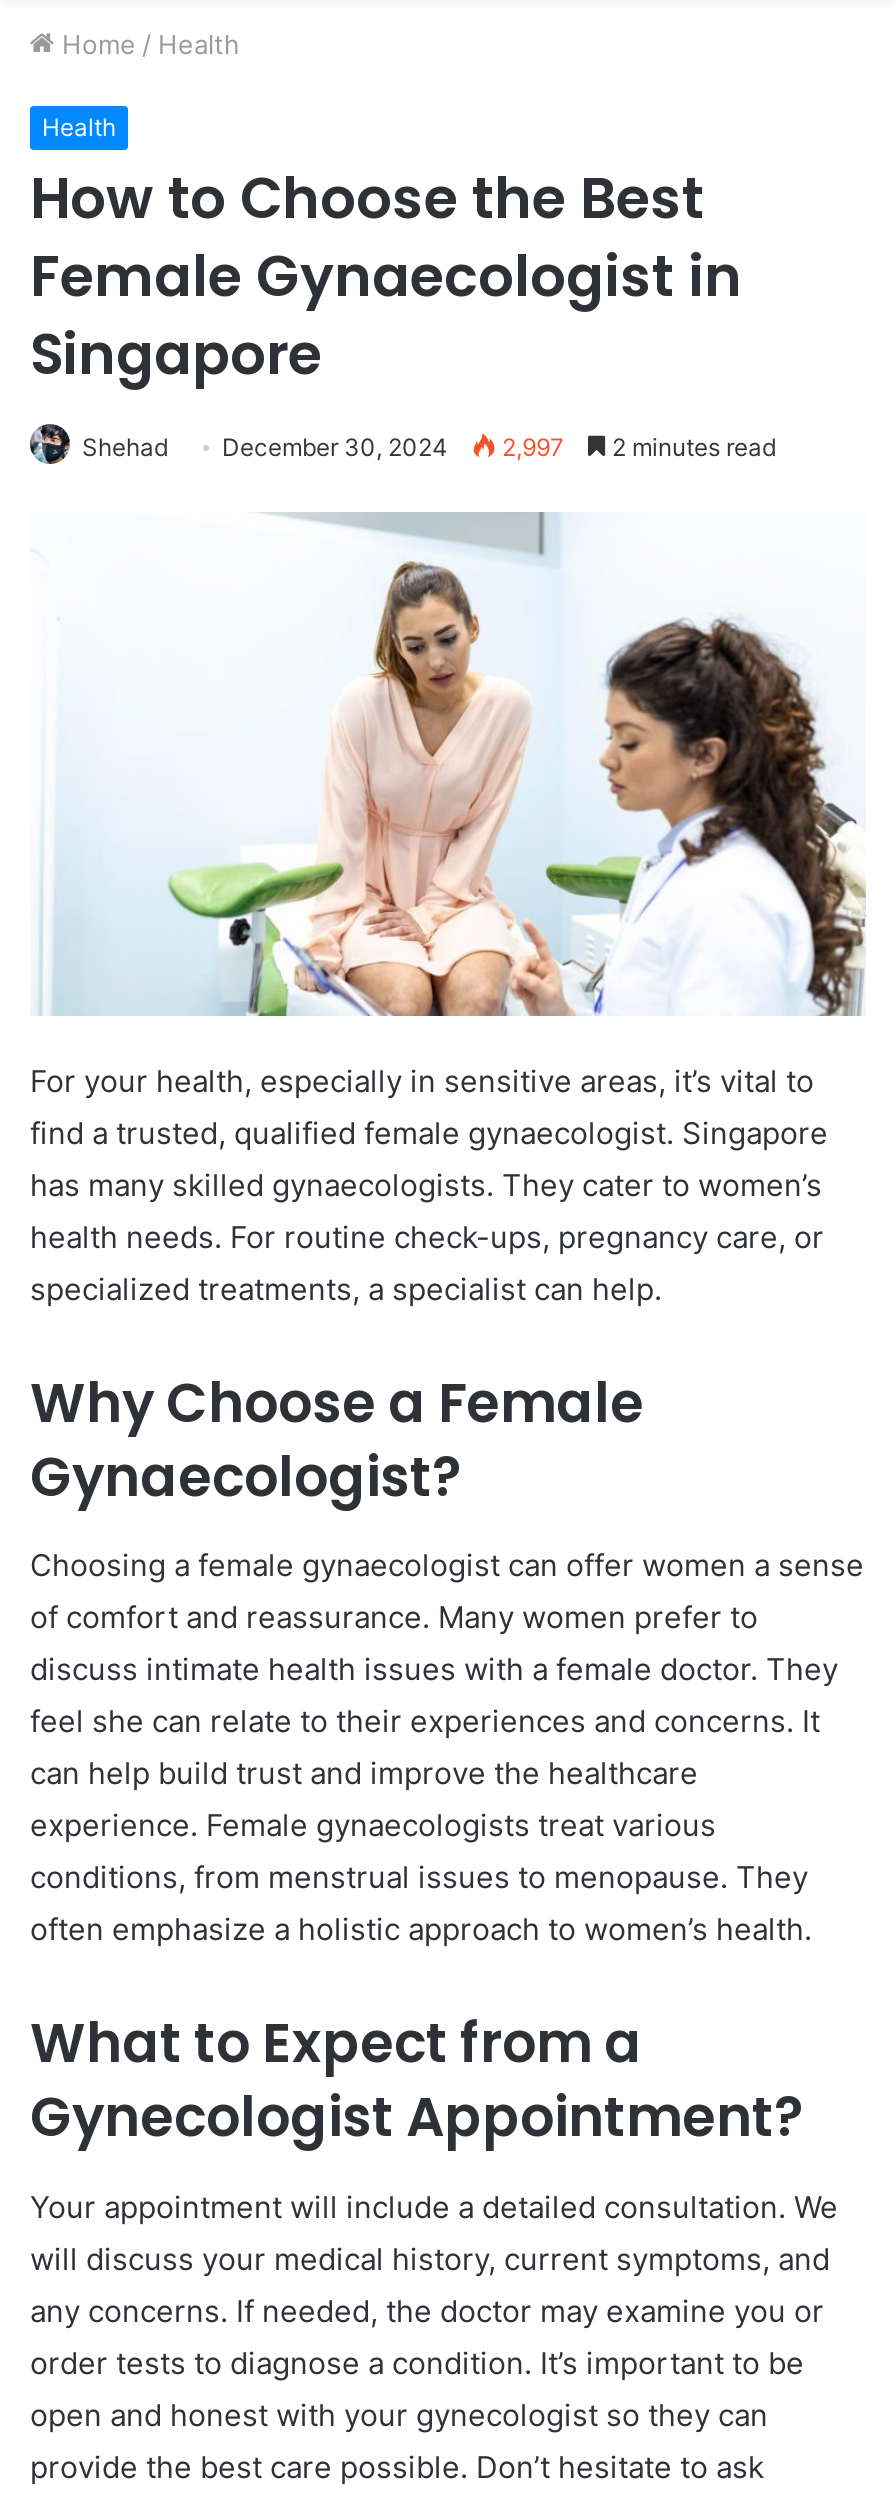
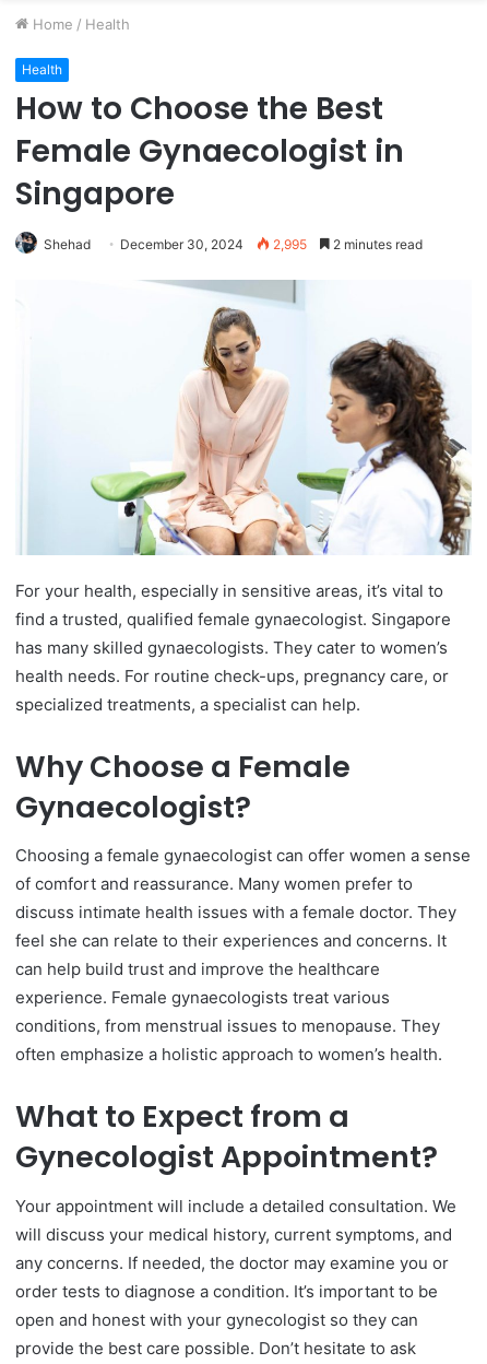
- Shehad December 30, 2024 2,997 2 minutes read
+ Shehad December 30, 2024 2,995 2 minutes read
